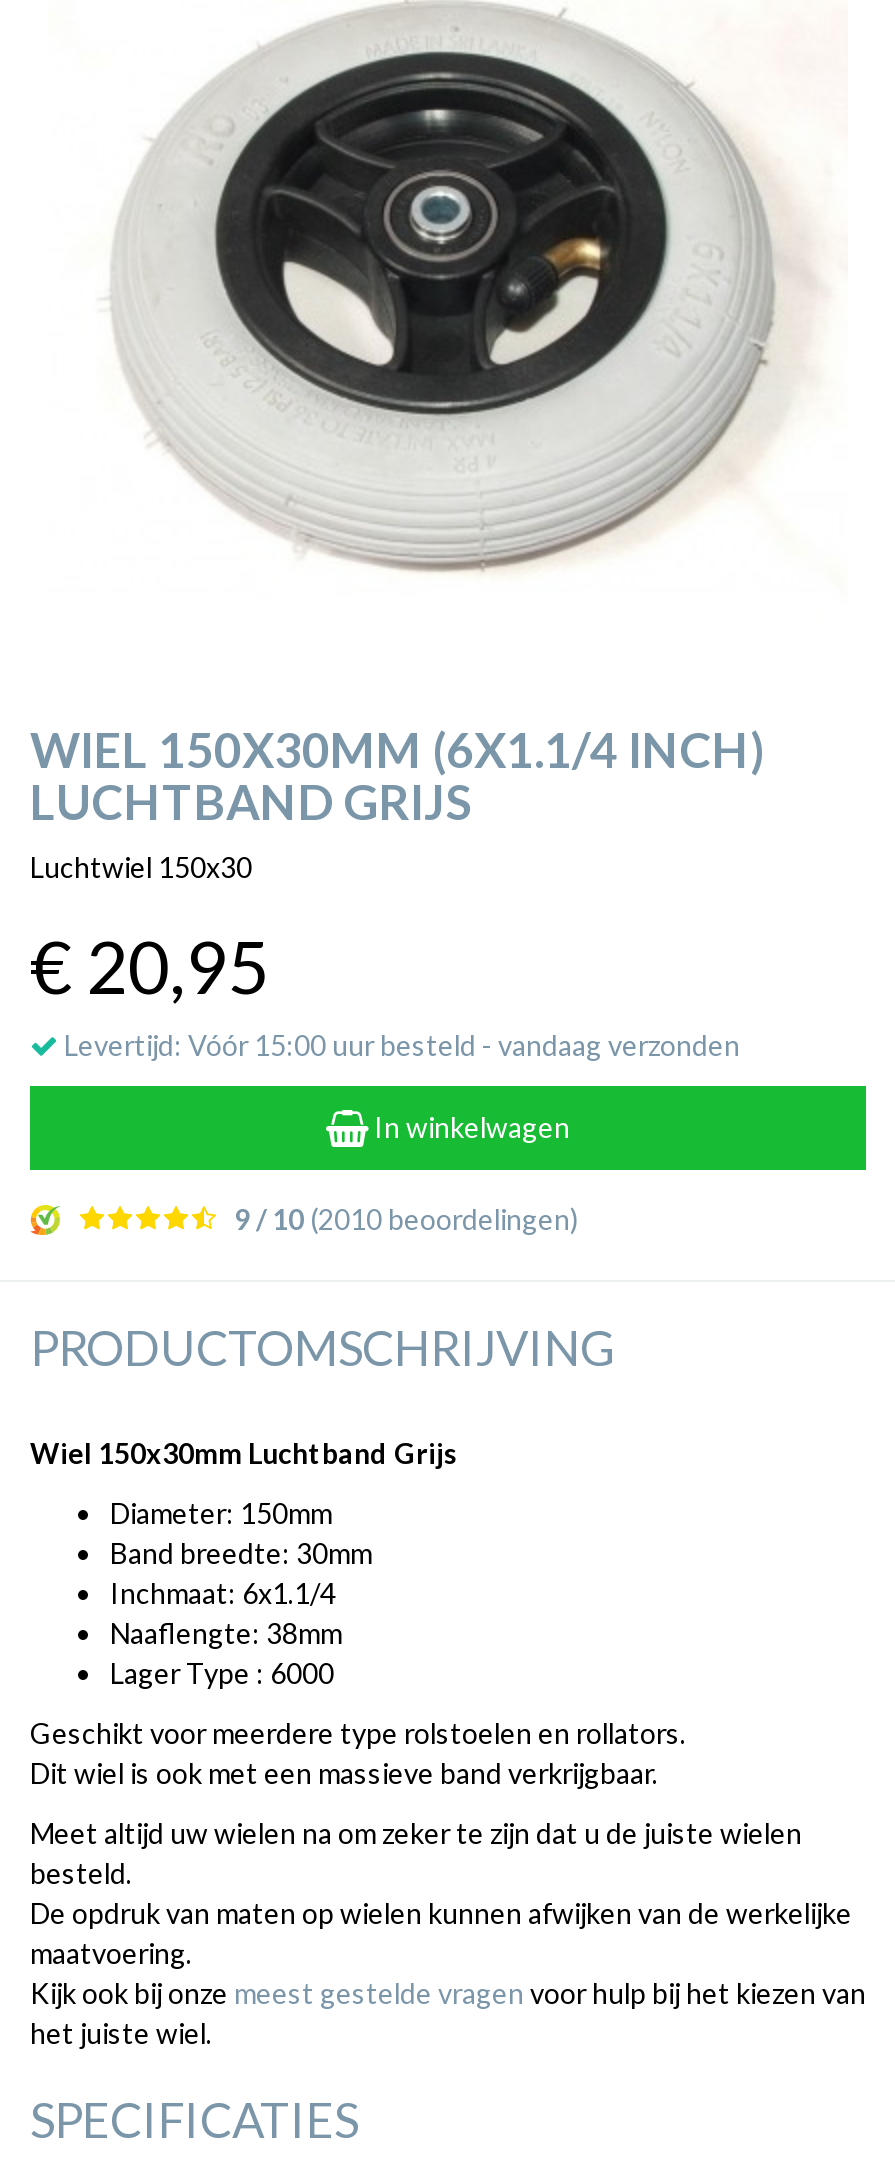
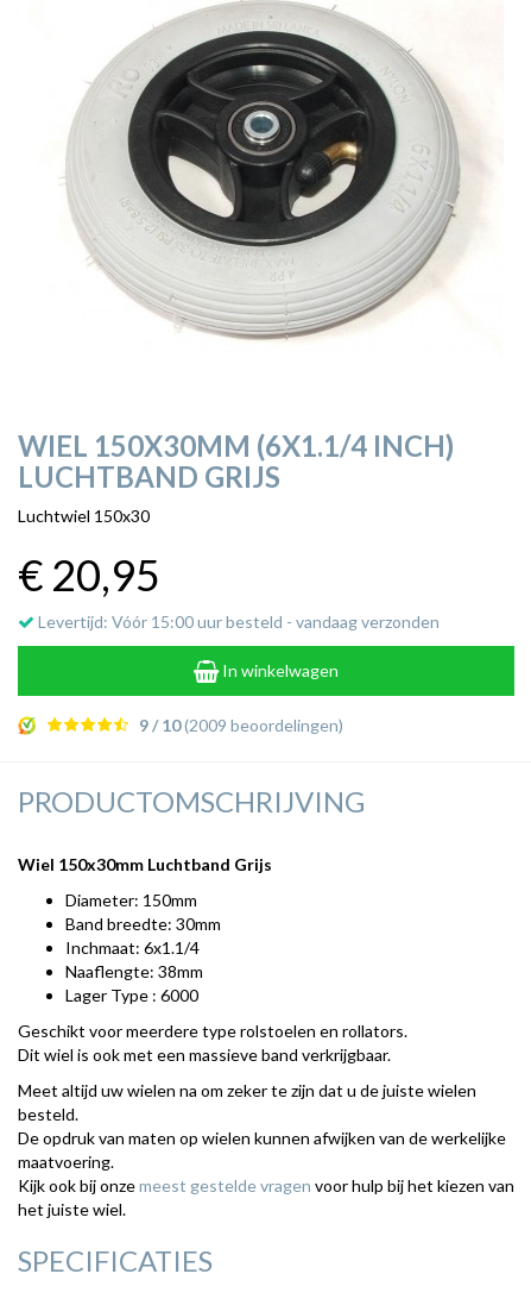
- 9 / 10 (2010 beoordelingen)
+ 9 / 10 (2009 beoordelingen)
